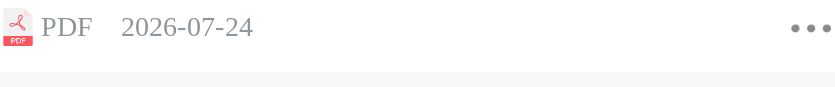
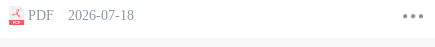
- PDF 2026-07-24
+ PDF 2026-07-18
